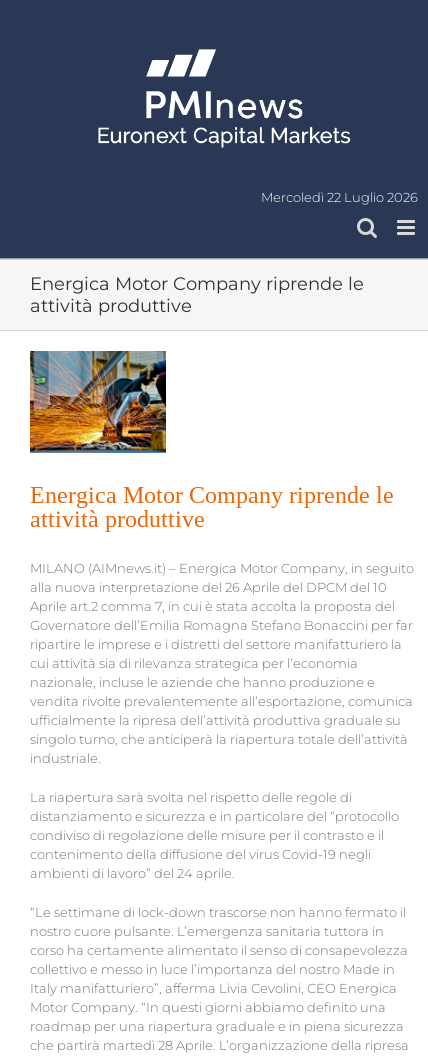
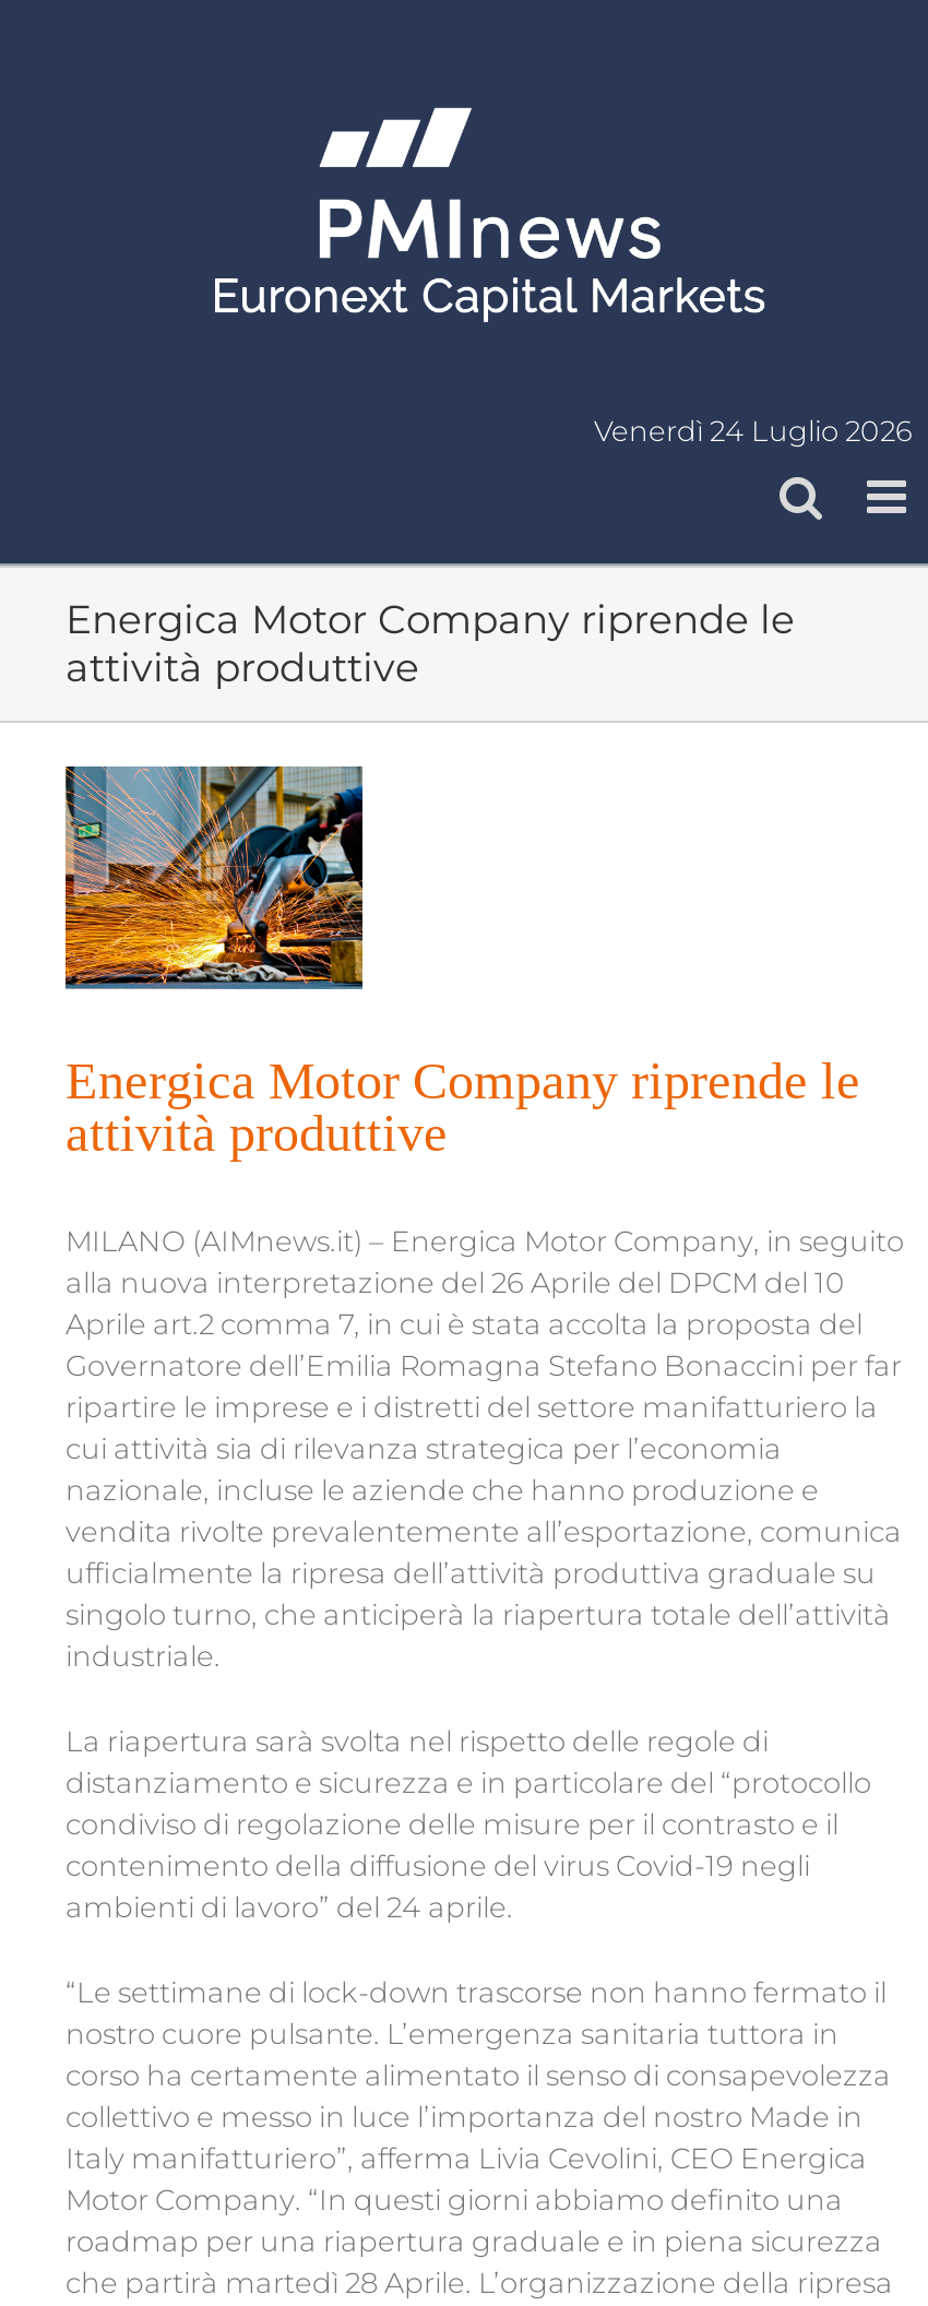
- Mercoledì 22 Luglio 2026
+ Venerdì 24 Luglio 2026
